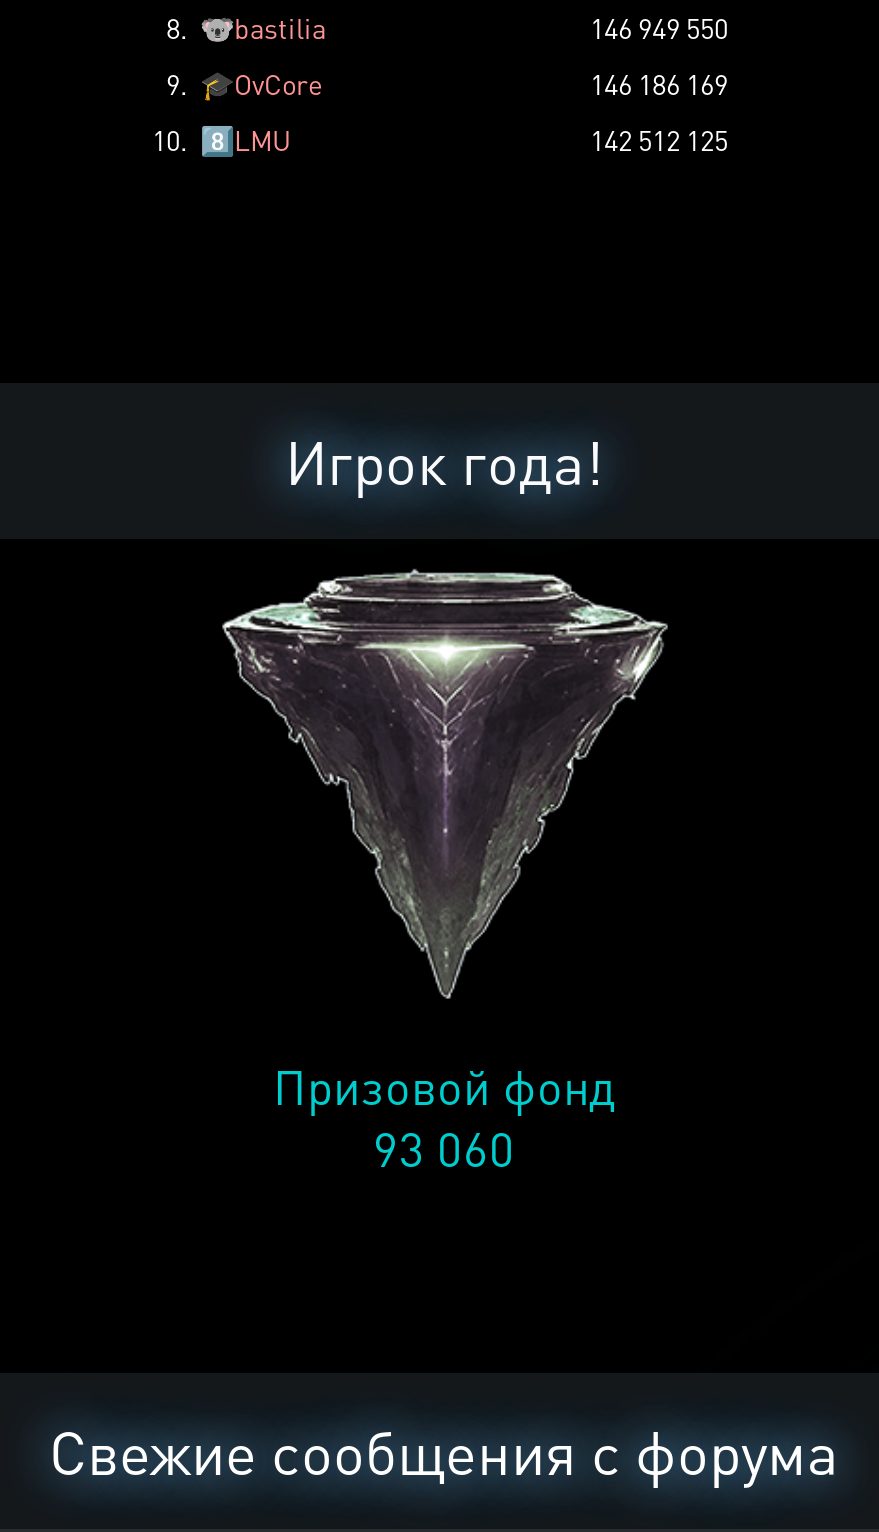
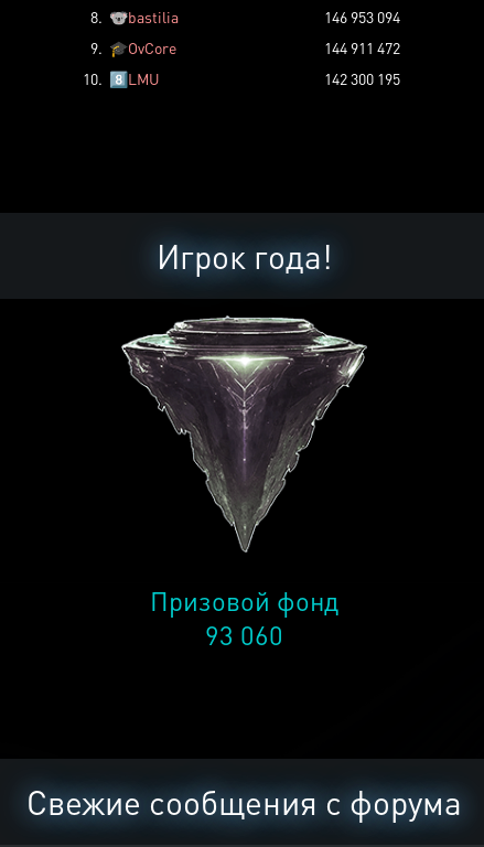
- 146 949 550
+ 146 953 094

- 146 186 169
+ 144 911 472

- 142 512 125
+ 142 300 195
